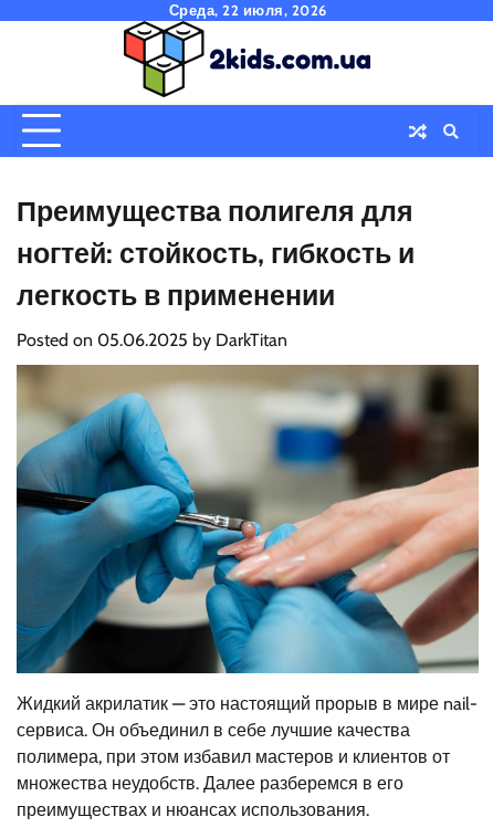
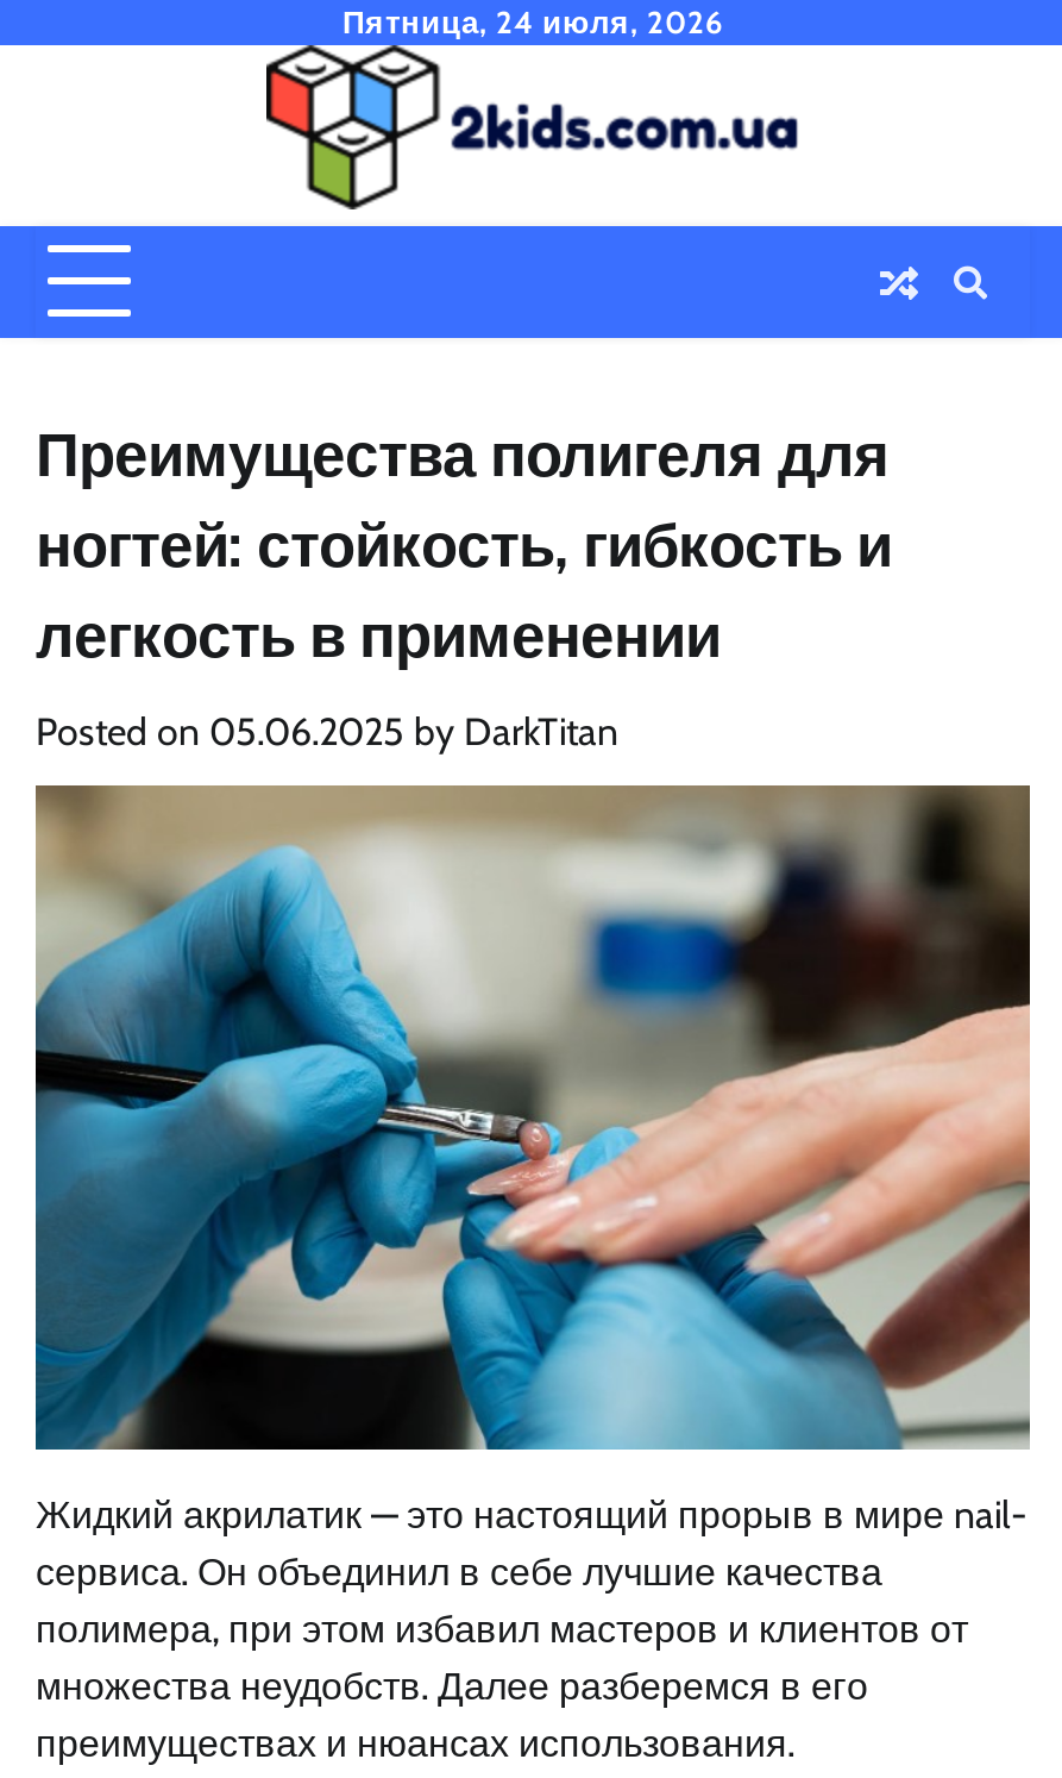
- Среда, 22 июля, 2026
+ Пятница, 24 июля, 2026
